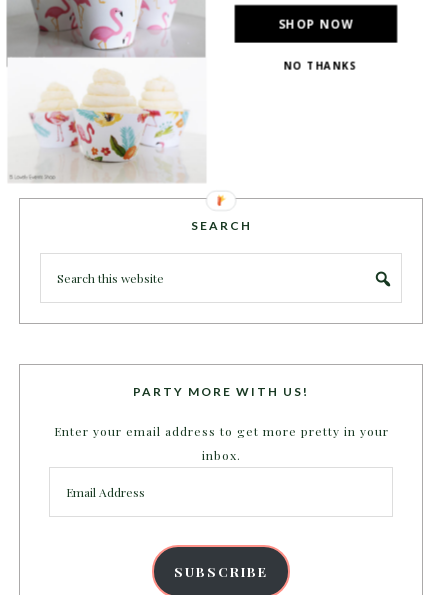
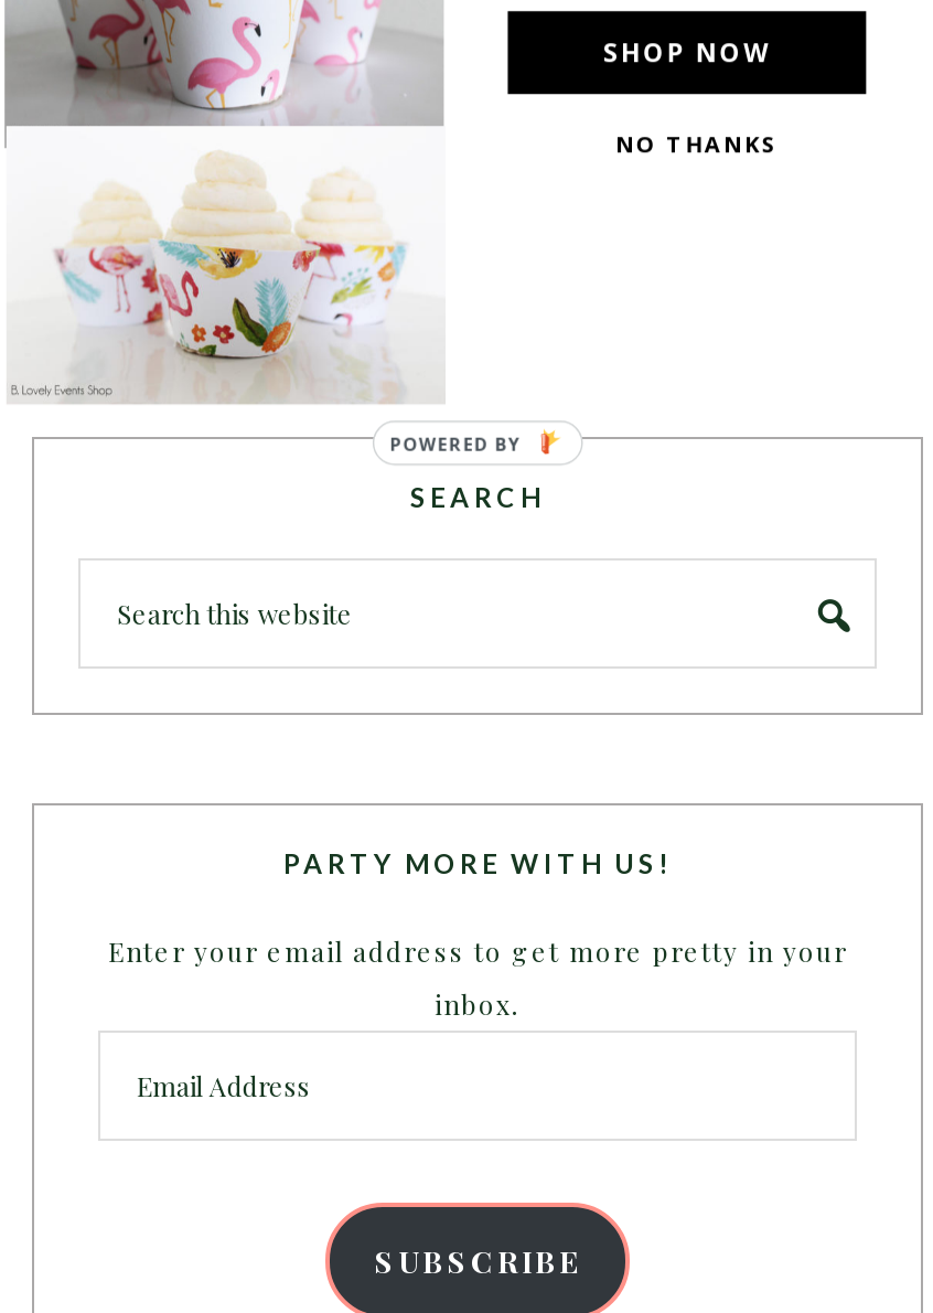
+ POWERED BY
